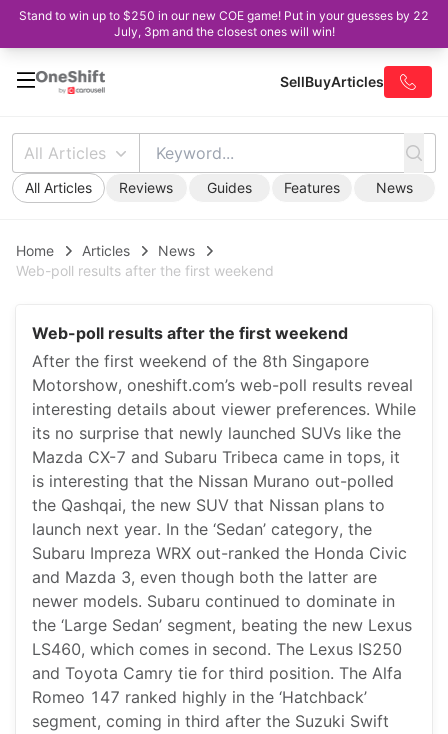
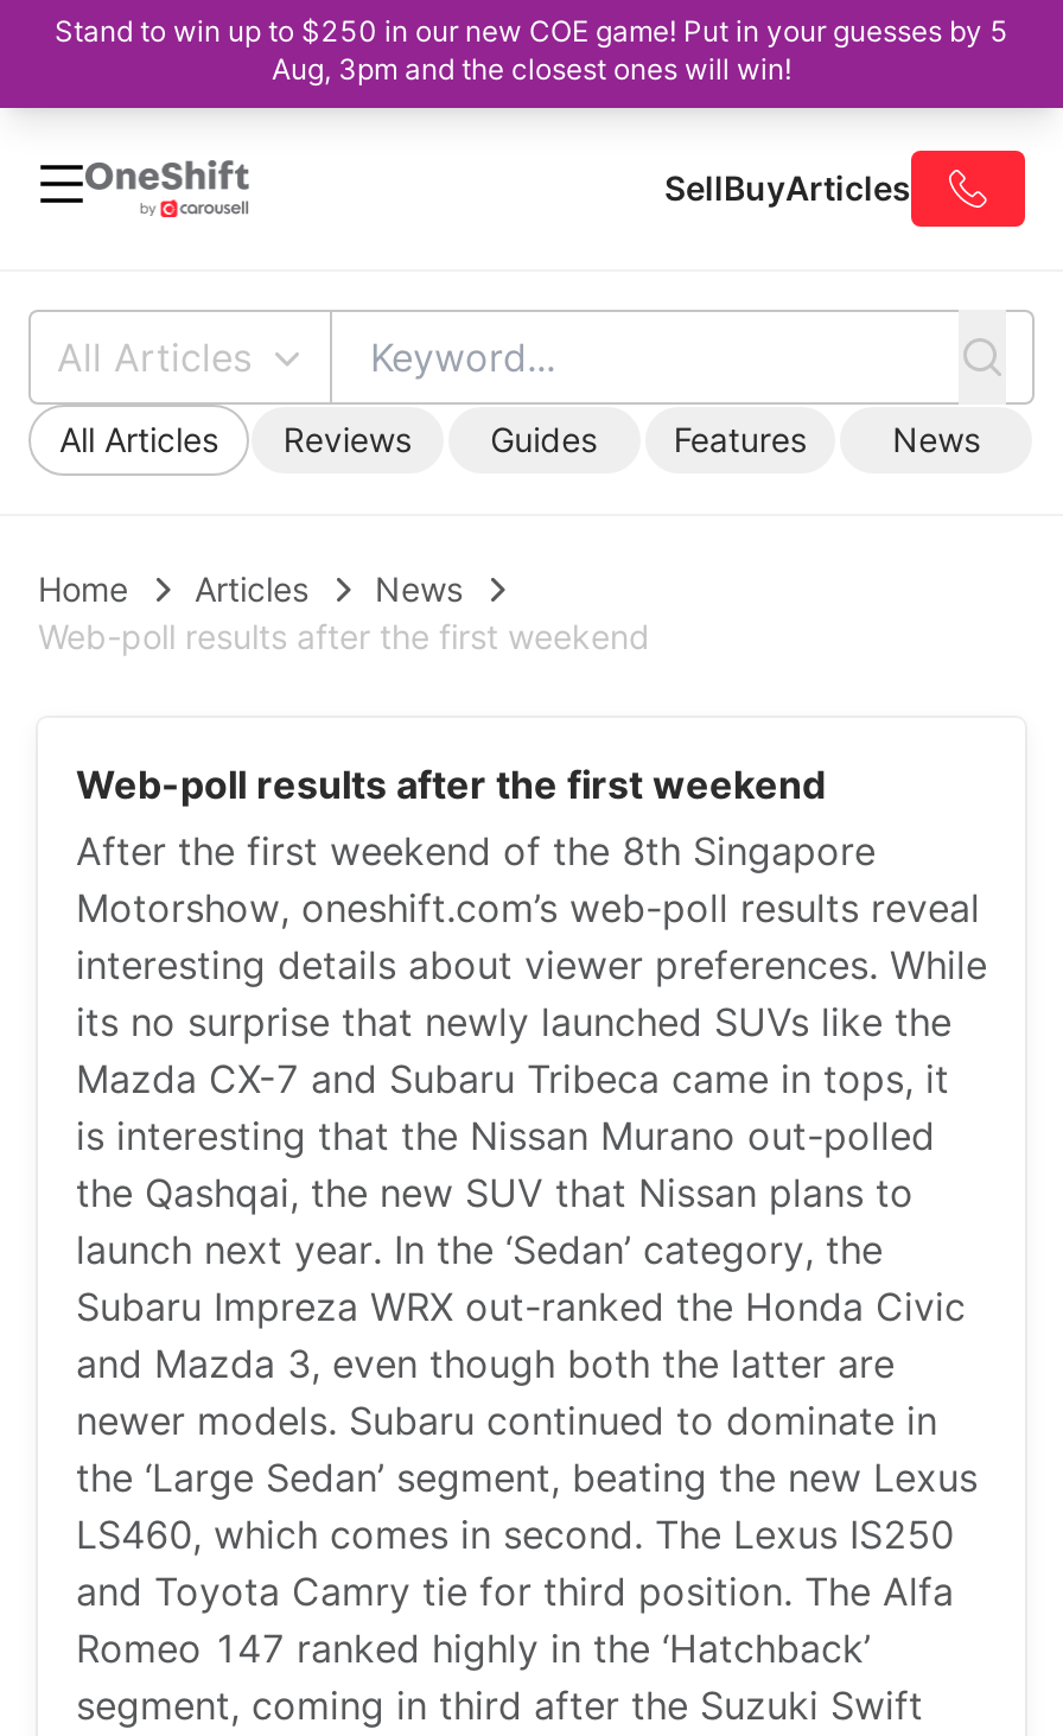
- Stand to win up to $250 in our new COE game! Put in your guesses by 22
+ Stand to win up to $250 in our new COE game! Put in your guesses by 5

- July, 3pm and the closest ones will win!
+ Aug, 3pm and the closest ones will win!
